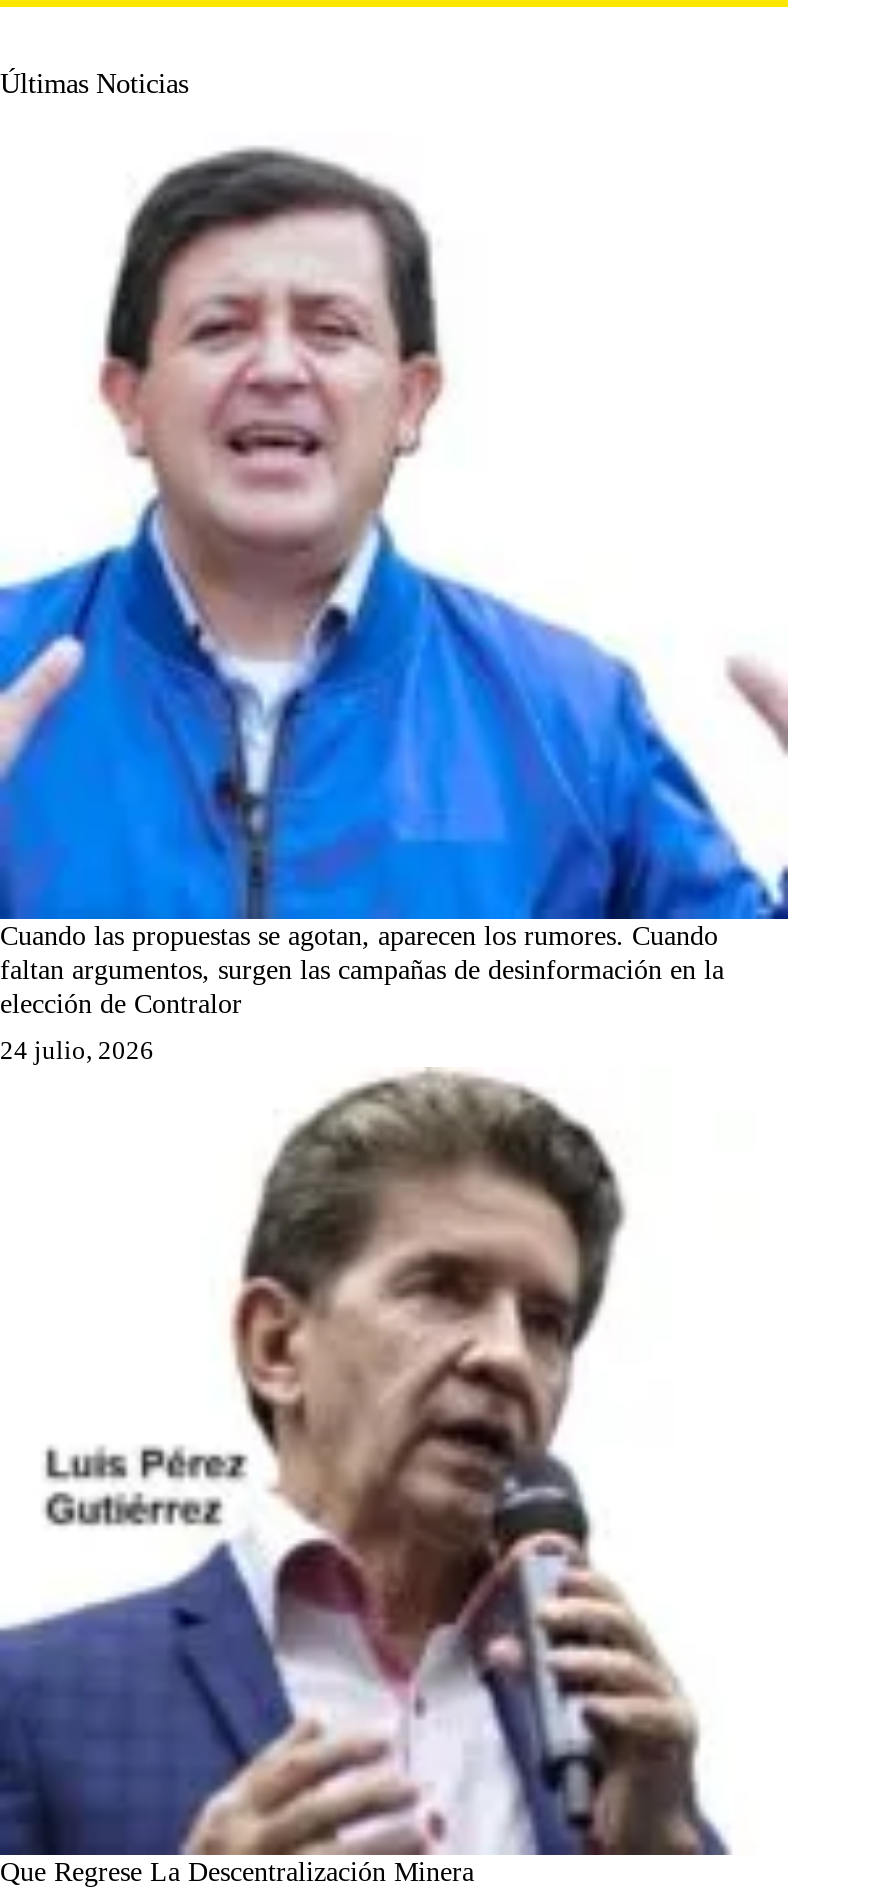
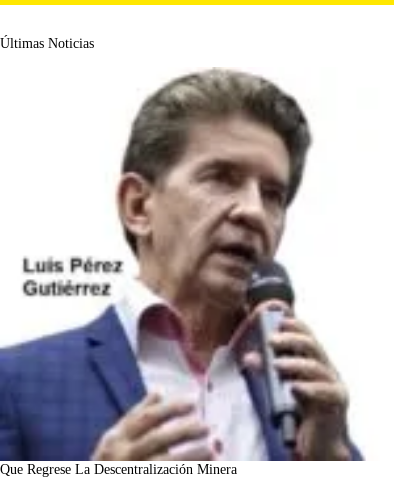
- [image]
- Cuando las propuestas se agotan, aparecen los rumores. Cuando
- faltan argumentos, surgen las campañas de desinformación en la
- elección de Contralor
- 24 julio, 2026
